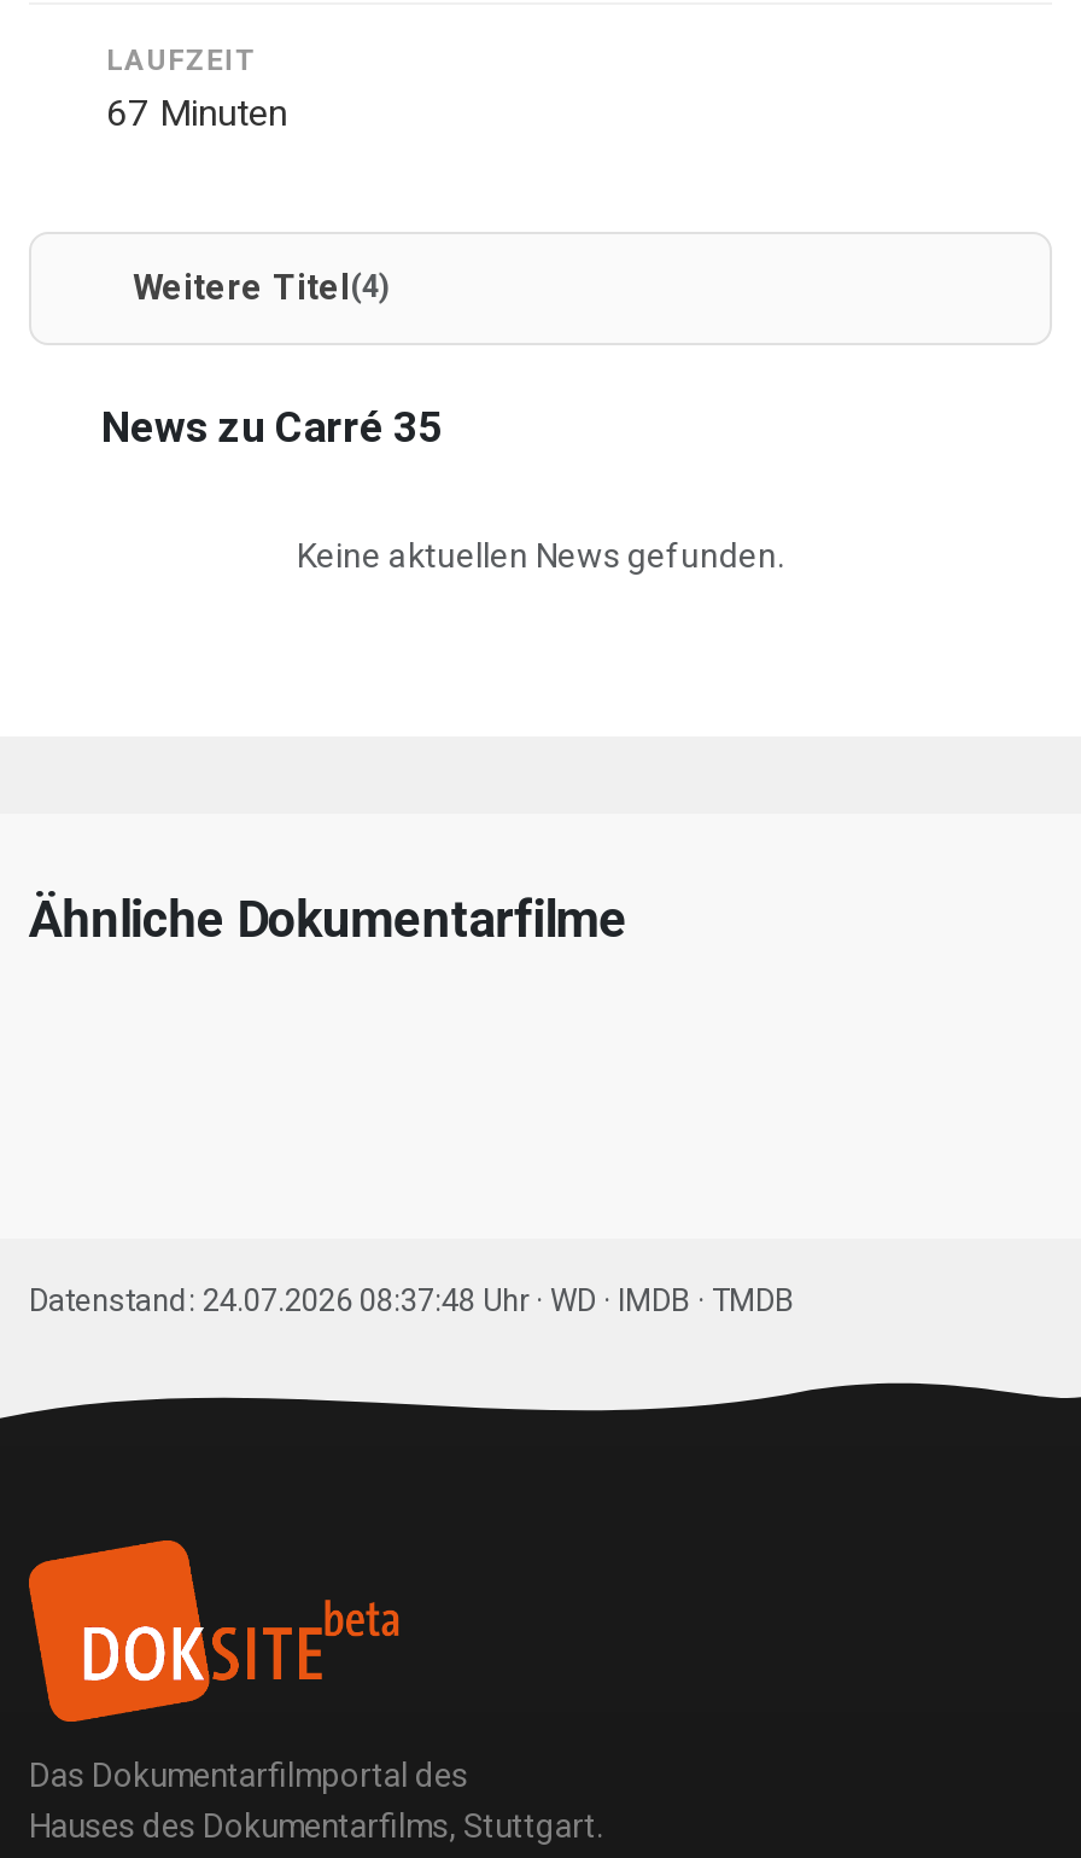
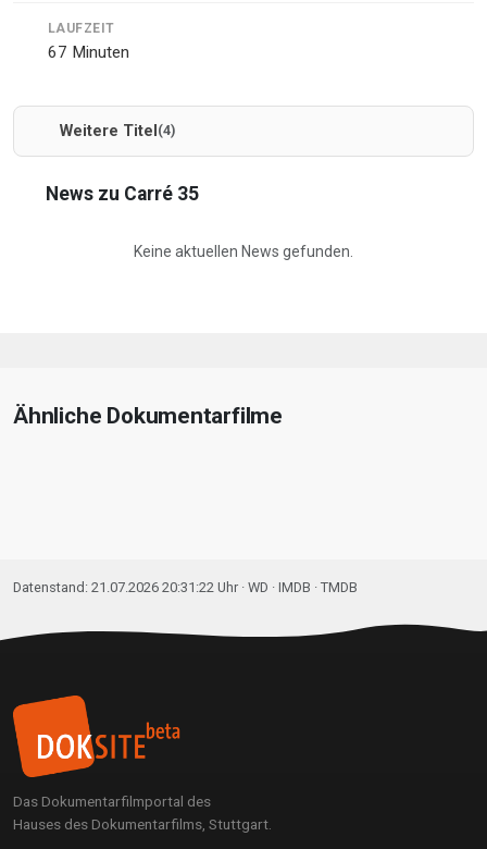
- Datenstand: 24.07.2026 08:37:48 Uhr · WD · IMDB · TMDB
+ Datenstand: 21.07.2026 20:31:22 Uhr · WD · IMDB · TMDB
